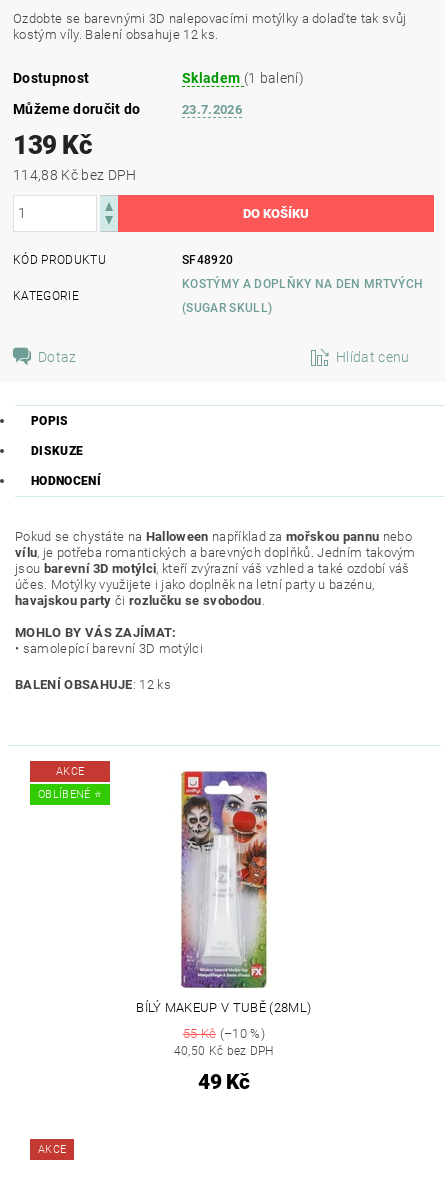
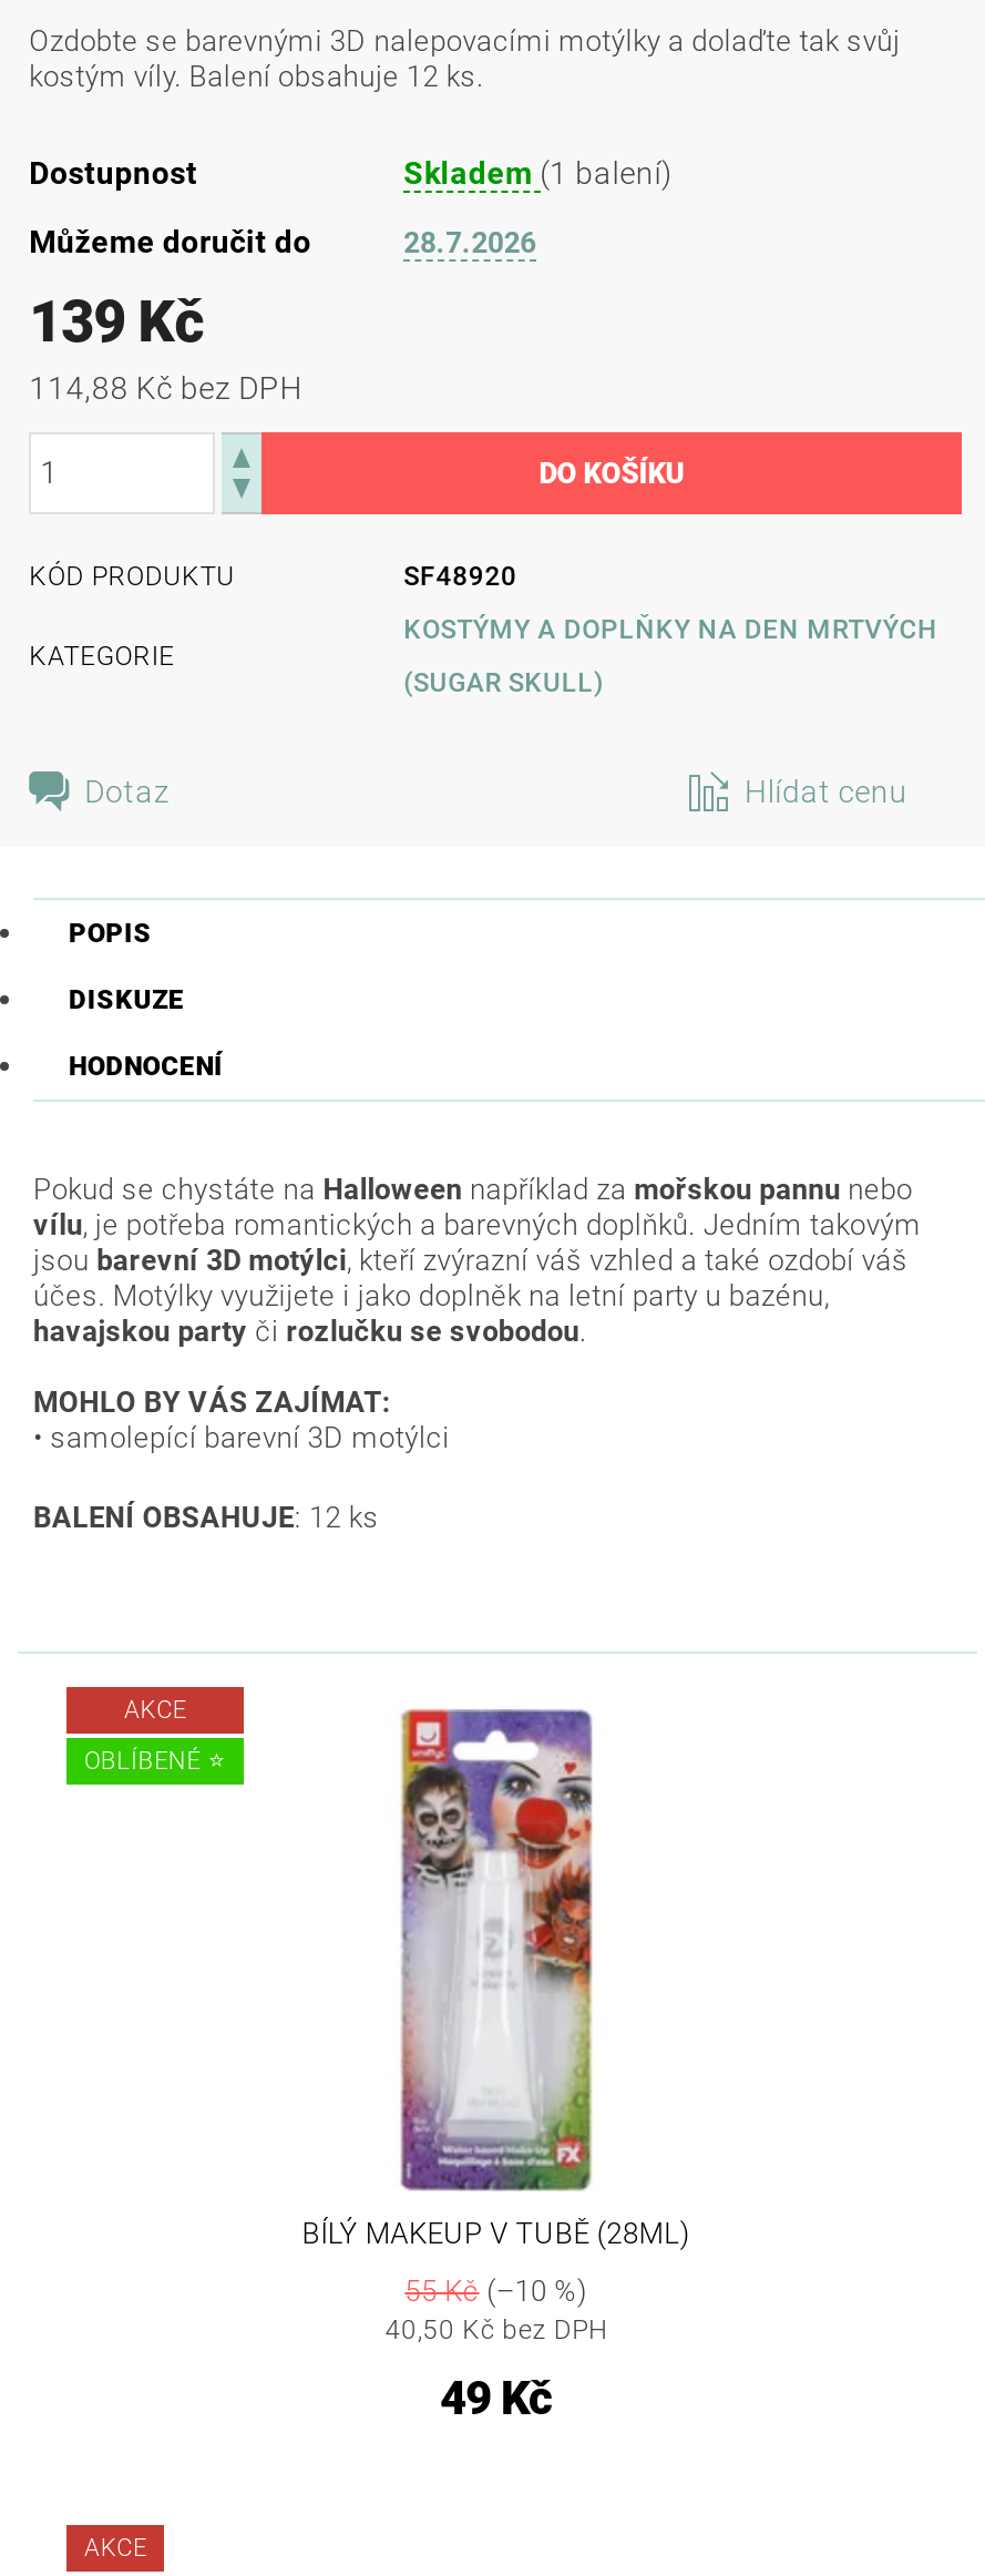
- 23.7.2026
+ 28.7.2026
